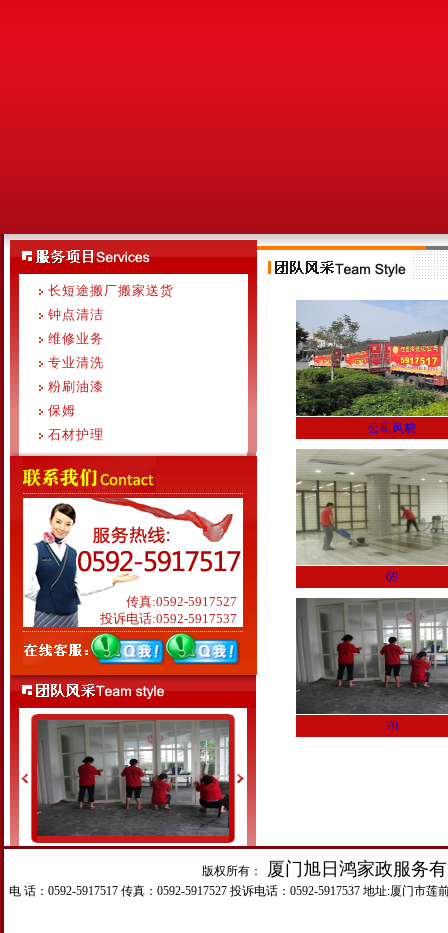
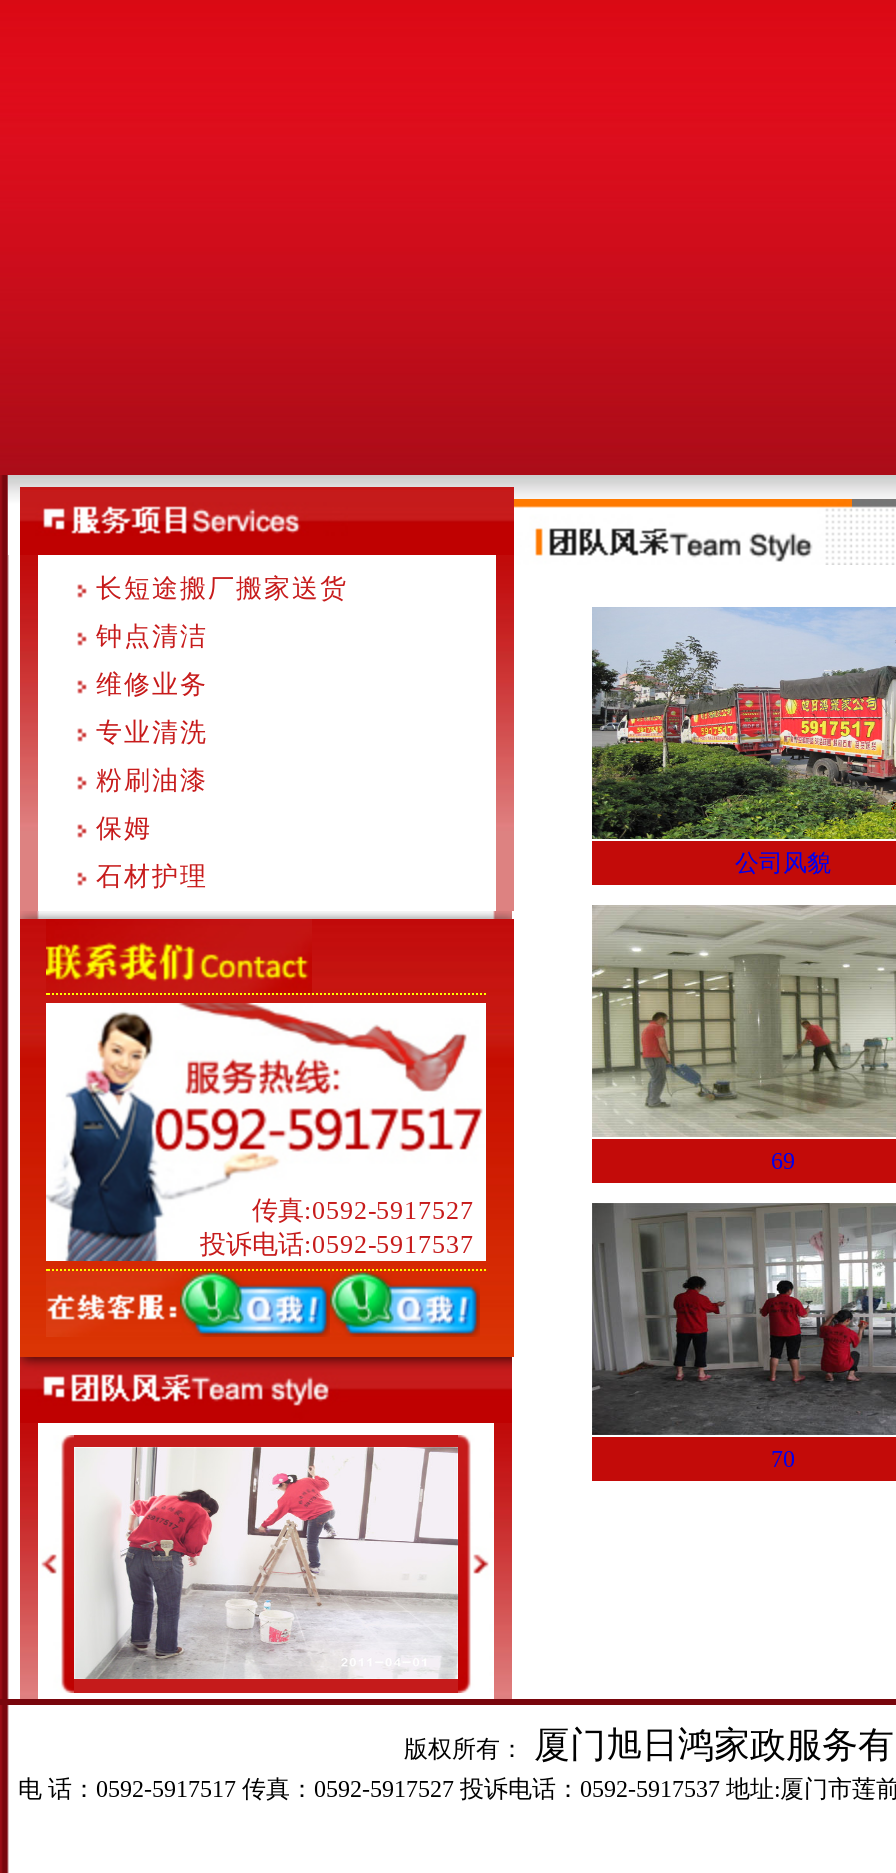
- [image]
+ [image]
